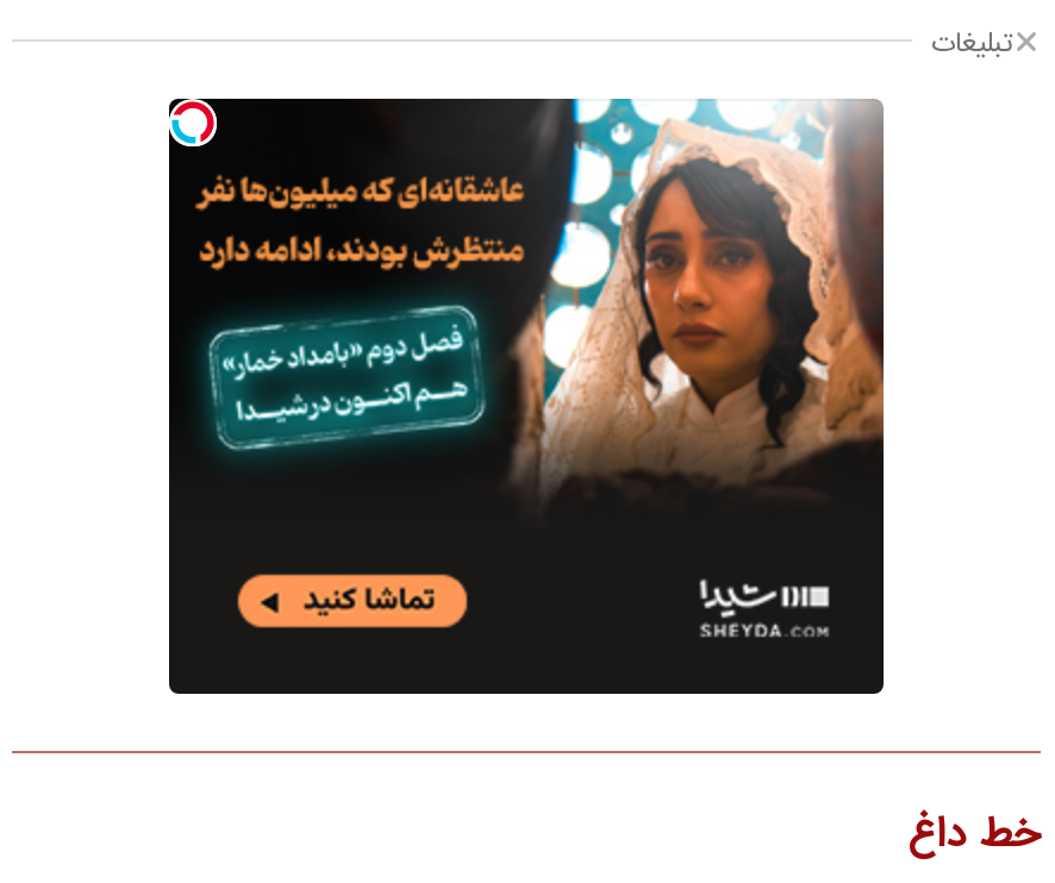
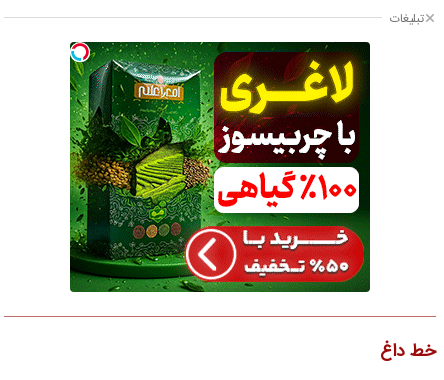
- [image]
+ [image]
